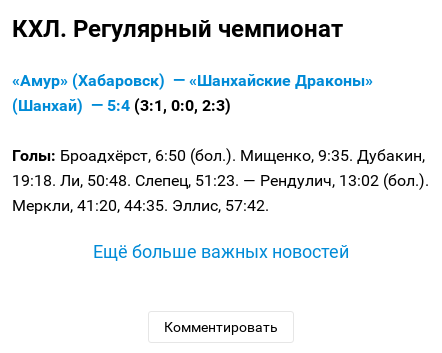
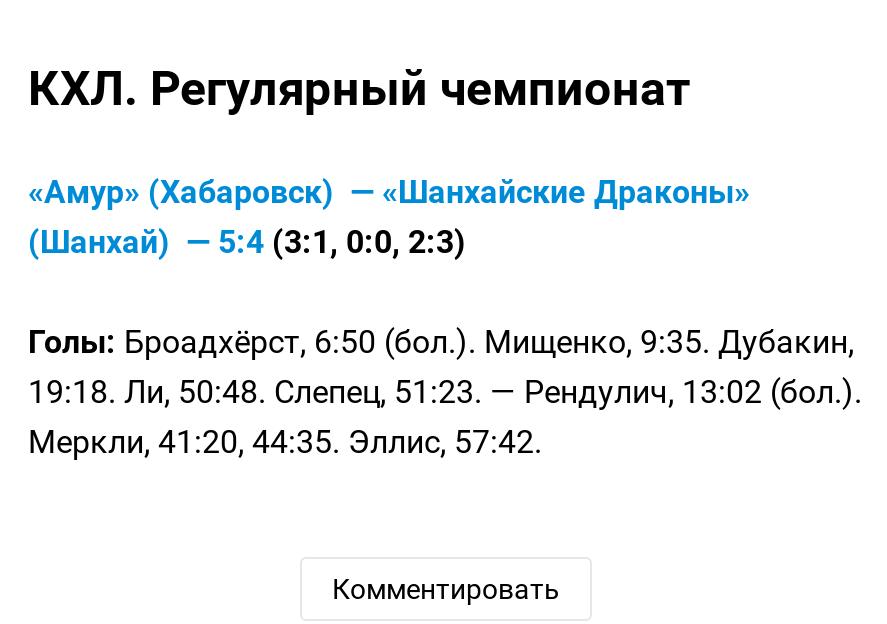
- Ещё больше важных новостей
